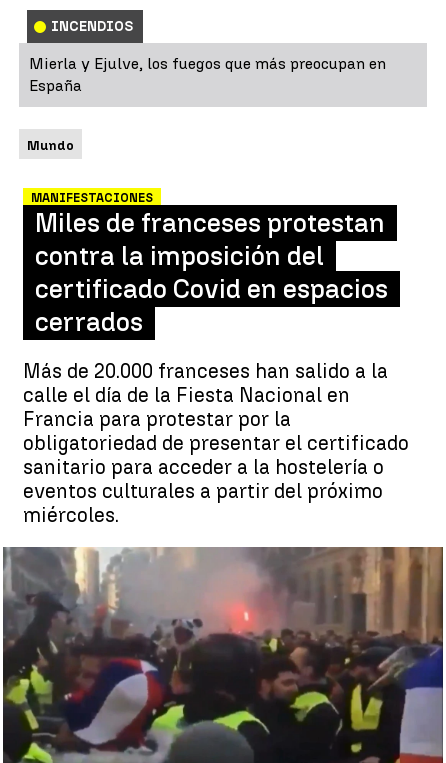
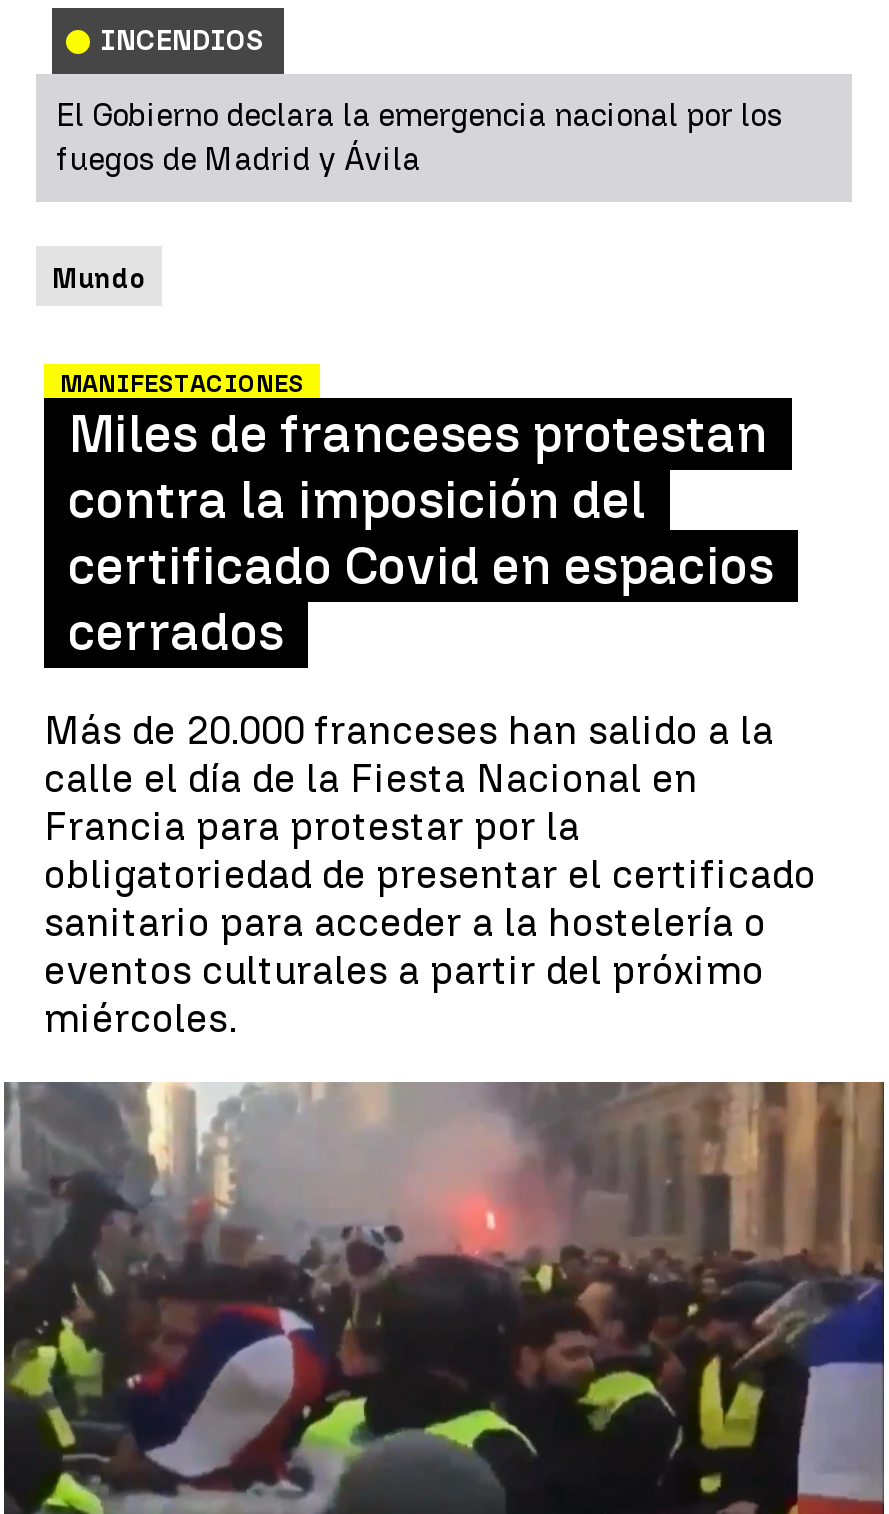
- Mierla y Ejulve, los fuegos que más preocupan en
- España
+ El Gobierno declara la emergencia nacional por los
+ fuegos de Madrid y Ávila
